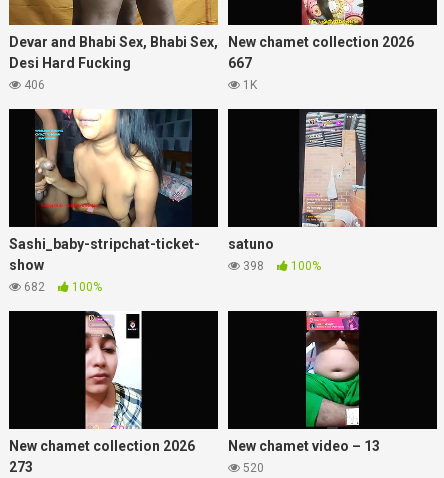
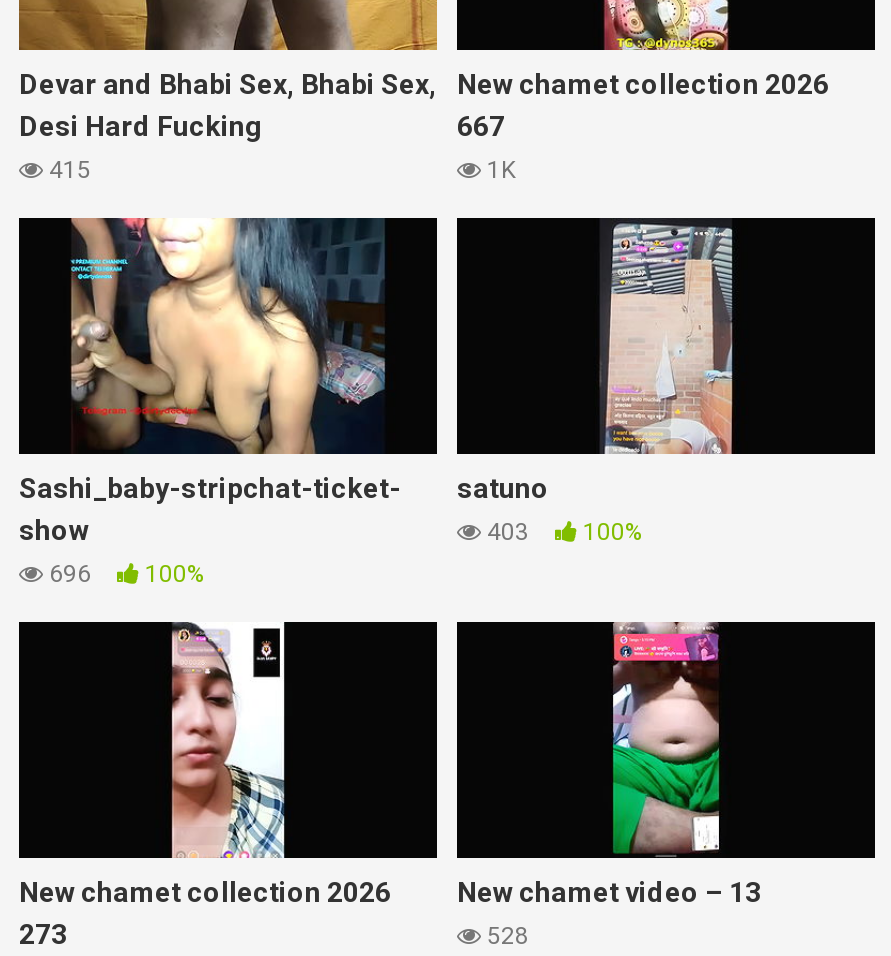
- 406
+ 415

- 398 100%
+ 403 100%

- 682 100%
+ 696 100%

- 520
+ 528
